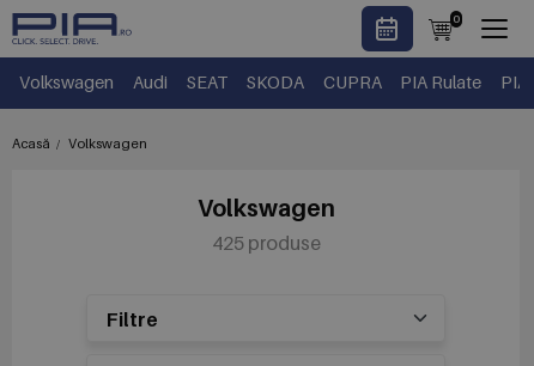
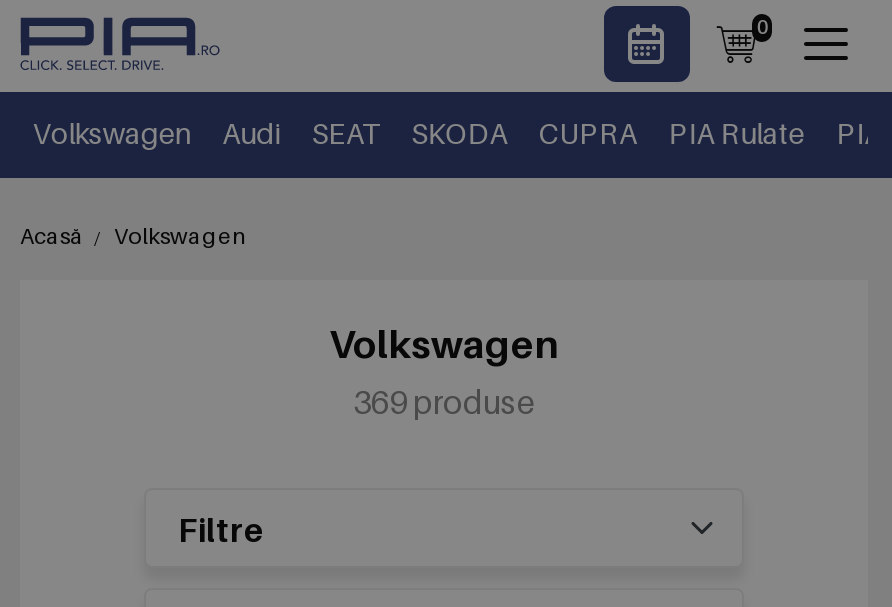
- 425 produse
+ 369 produse
